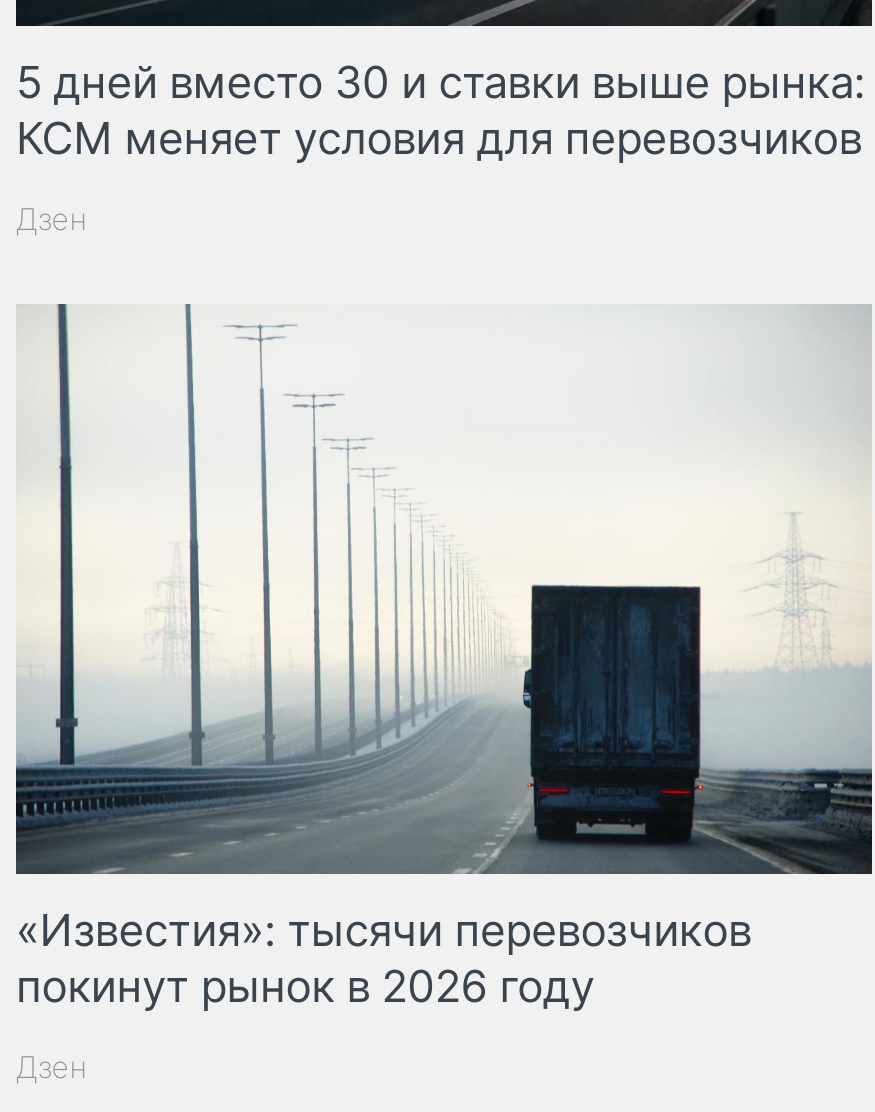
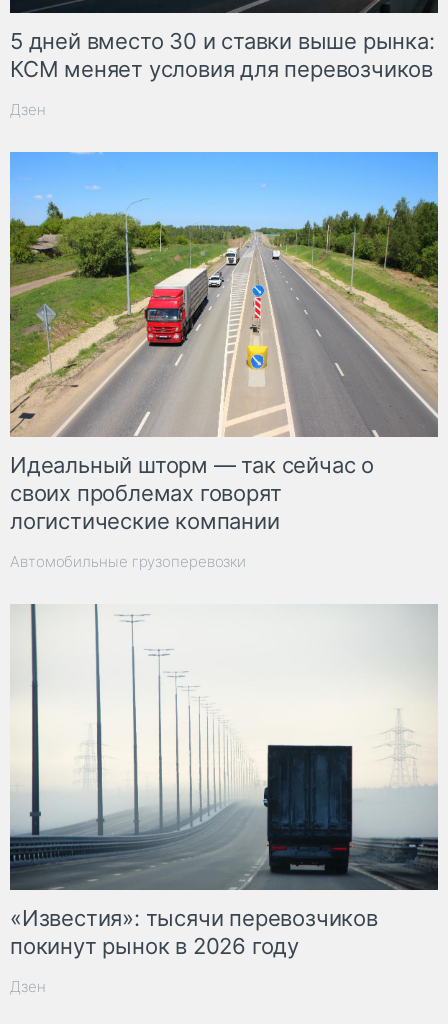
+ [image]
+ Идеальный шторм — так сейчас о
+ своих проблемах говорят
+ логистические компании
+ Автомобильные грузоперевозки
